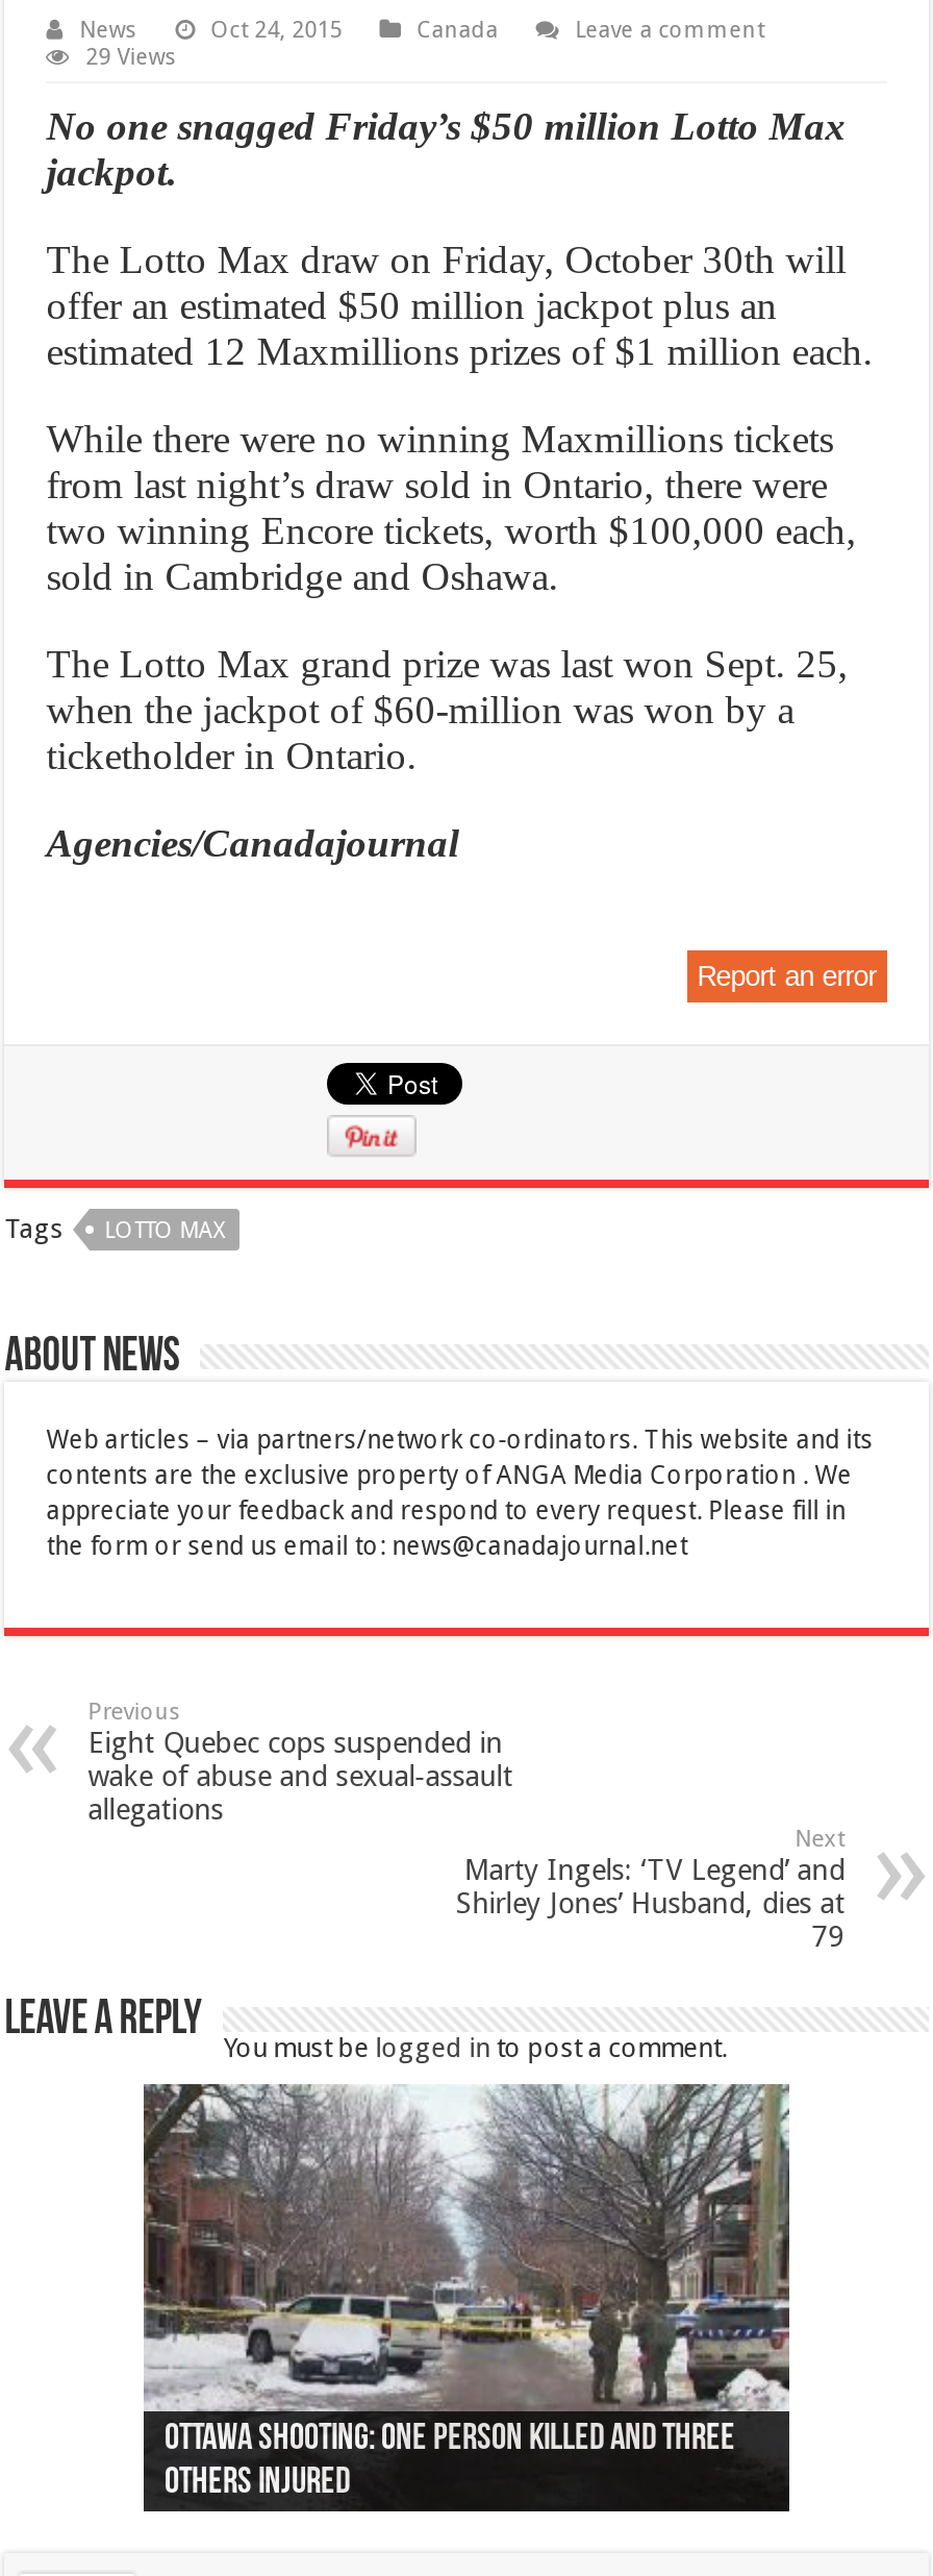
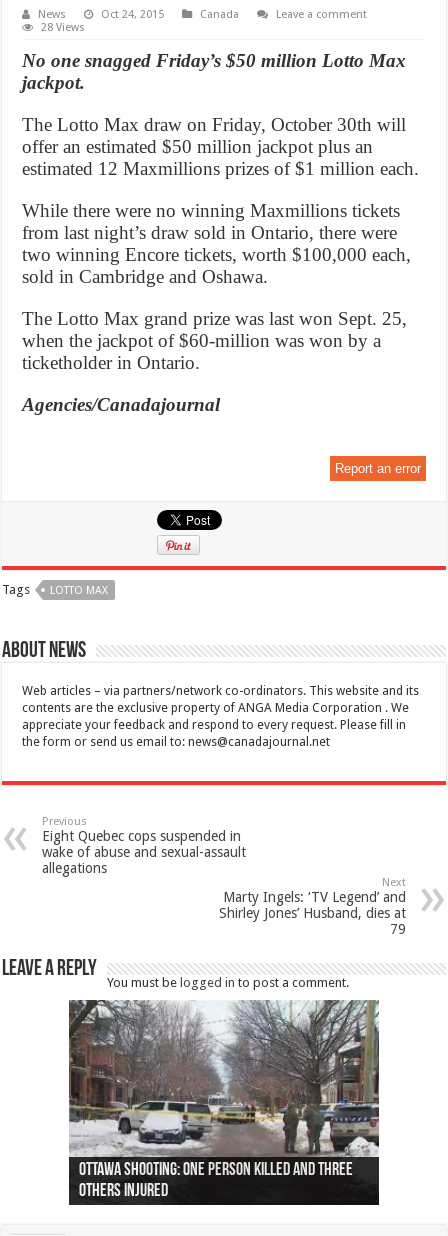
- 29 Views
+ 28 Views
